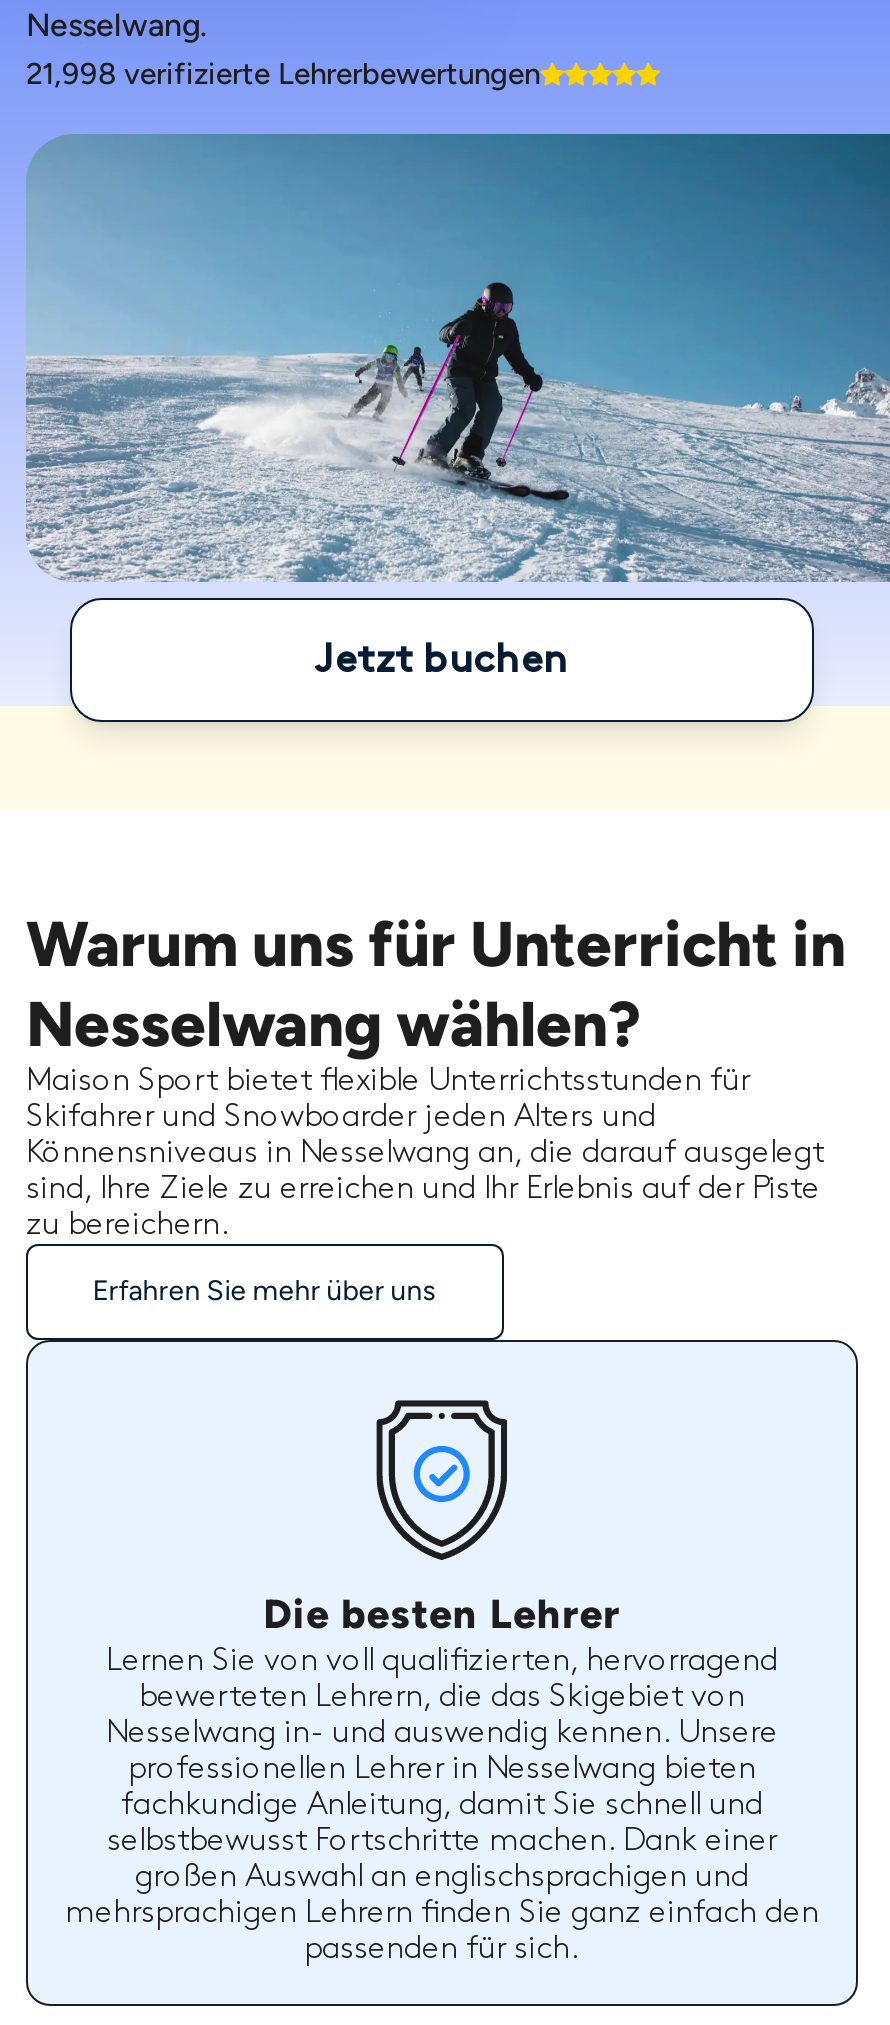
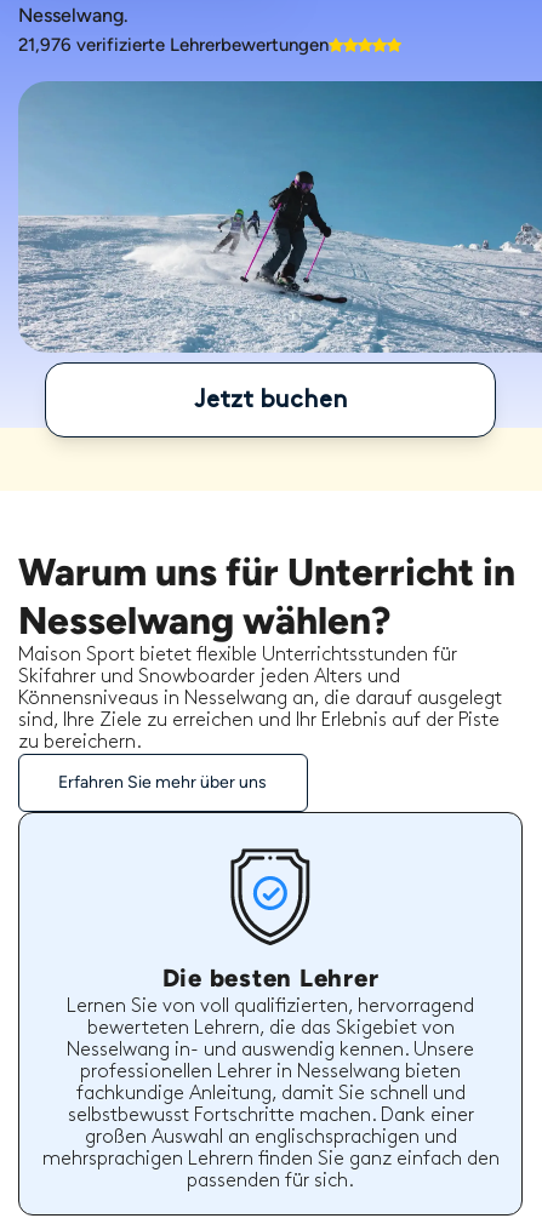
- 21,998 verifizierte Lehrerbewertungen
+ 21,976 verifizierte Lehrerbewertungen
